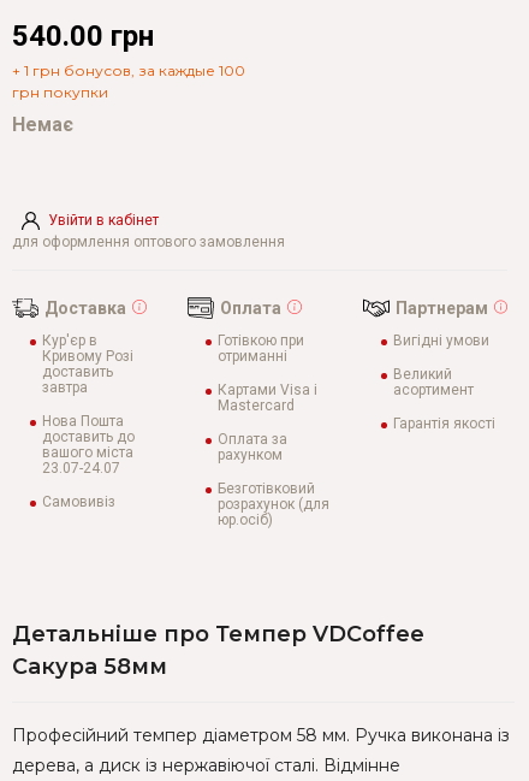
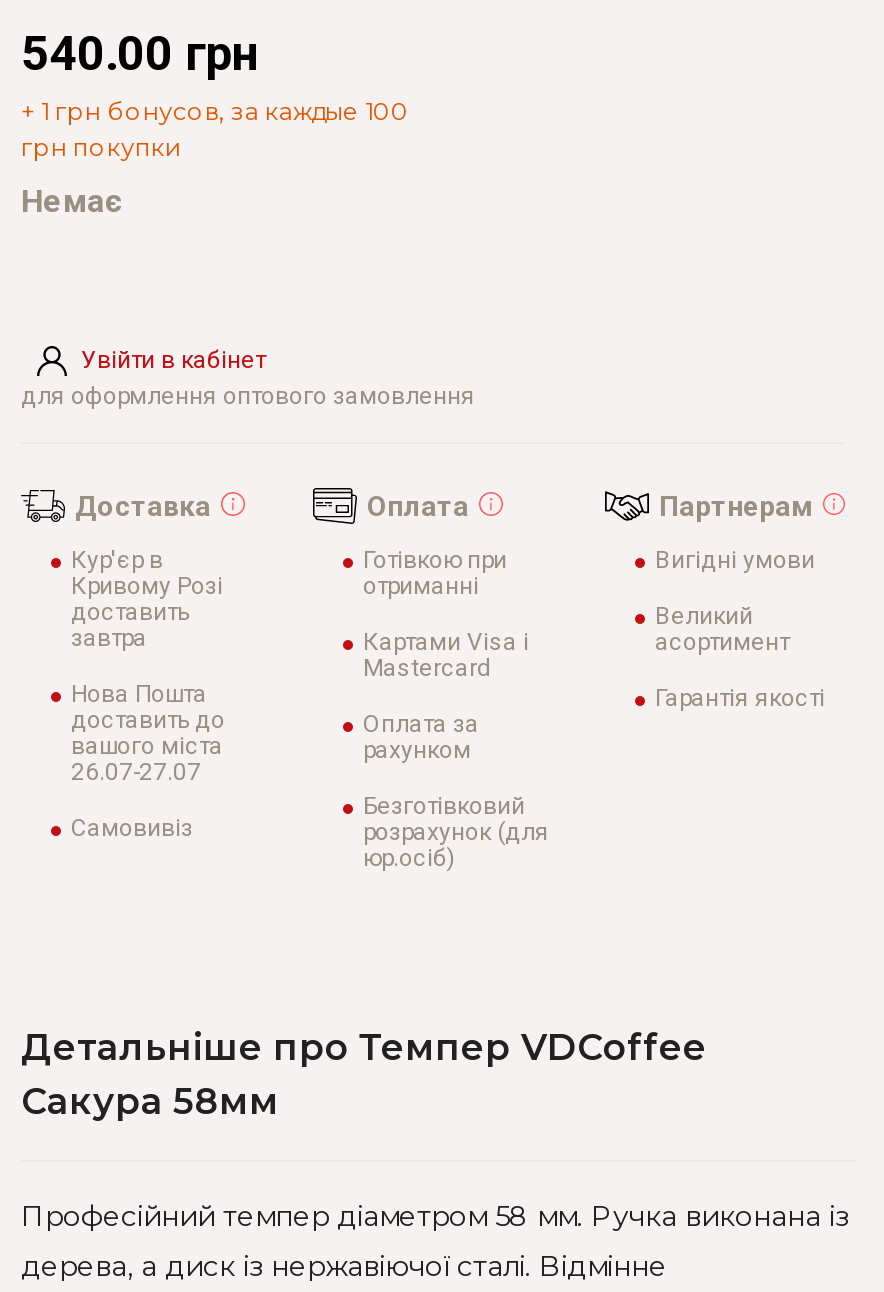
- 23.07-24.07
+ 26.07-27.07
